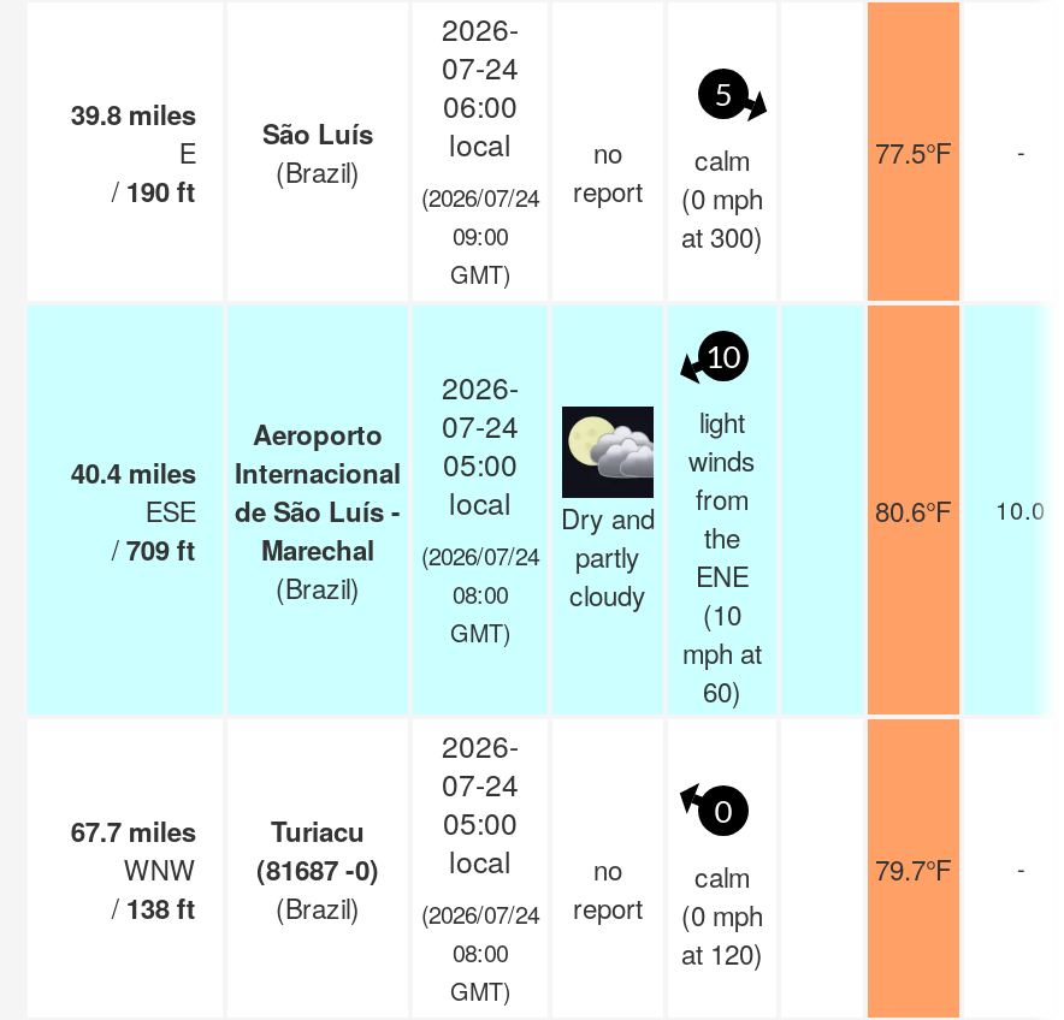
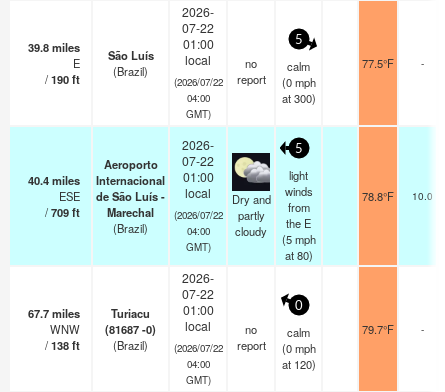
- 07-24
+ 07-22

- 06:00
+ 01:00

- (2026/07/24 report (0 mph
+ (2026/07/22 report (0 mph

- 09:00
+ 04:00

- 10
+ 5

- Aeroporto 07-24
+ Aeroporto 07-22

- 40.4 miles Internacional 05:00
+ 40.4 miles Internacional 01:00

- 80.6°F 10.0
+ 78.8°F 10.0

- the
- ENE
- (10
- mph at
- 60)
+ the E
+ (5 mph
+ at 80)

- (2026/07/24
+ (2026/07/22

- 08:00
+ 04:00

- 07-24
+ 07-22

- 05:00
+ 01:00

- (Brazil) (2026/07/24 report (0 mph
+ (Brazil) (2026/07/22 report (0 mph

- 08:00
+ 04:00
